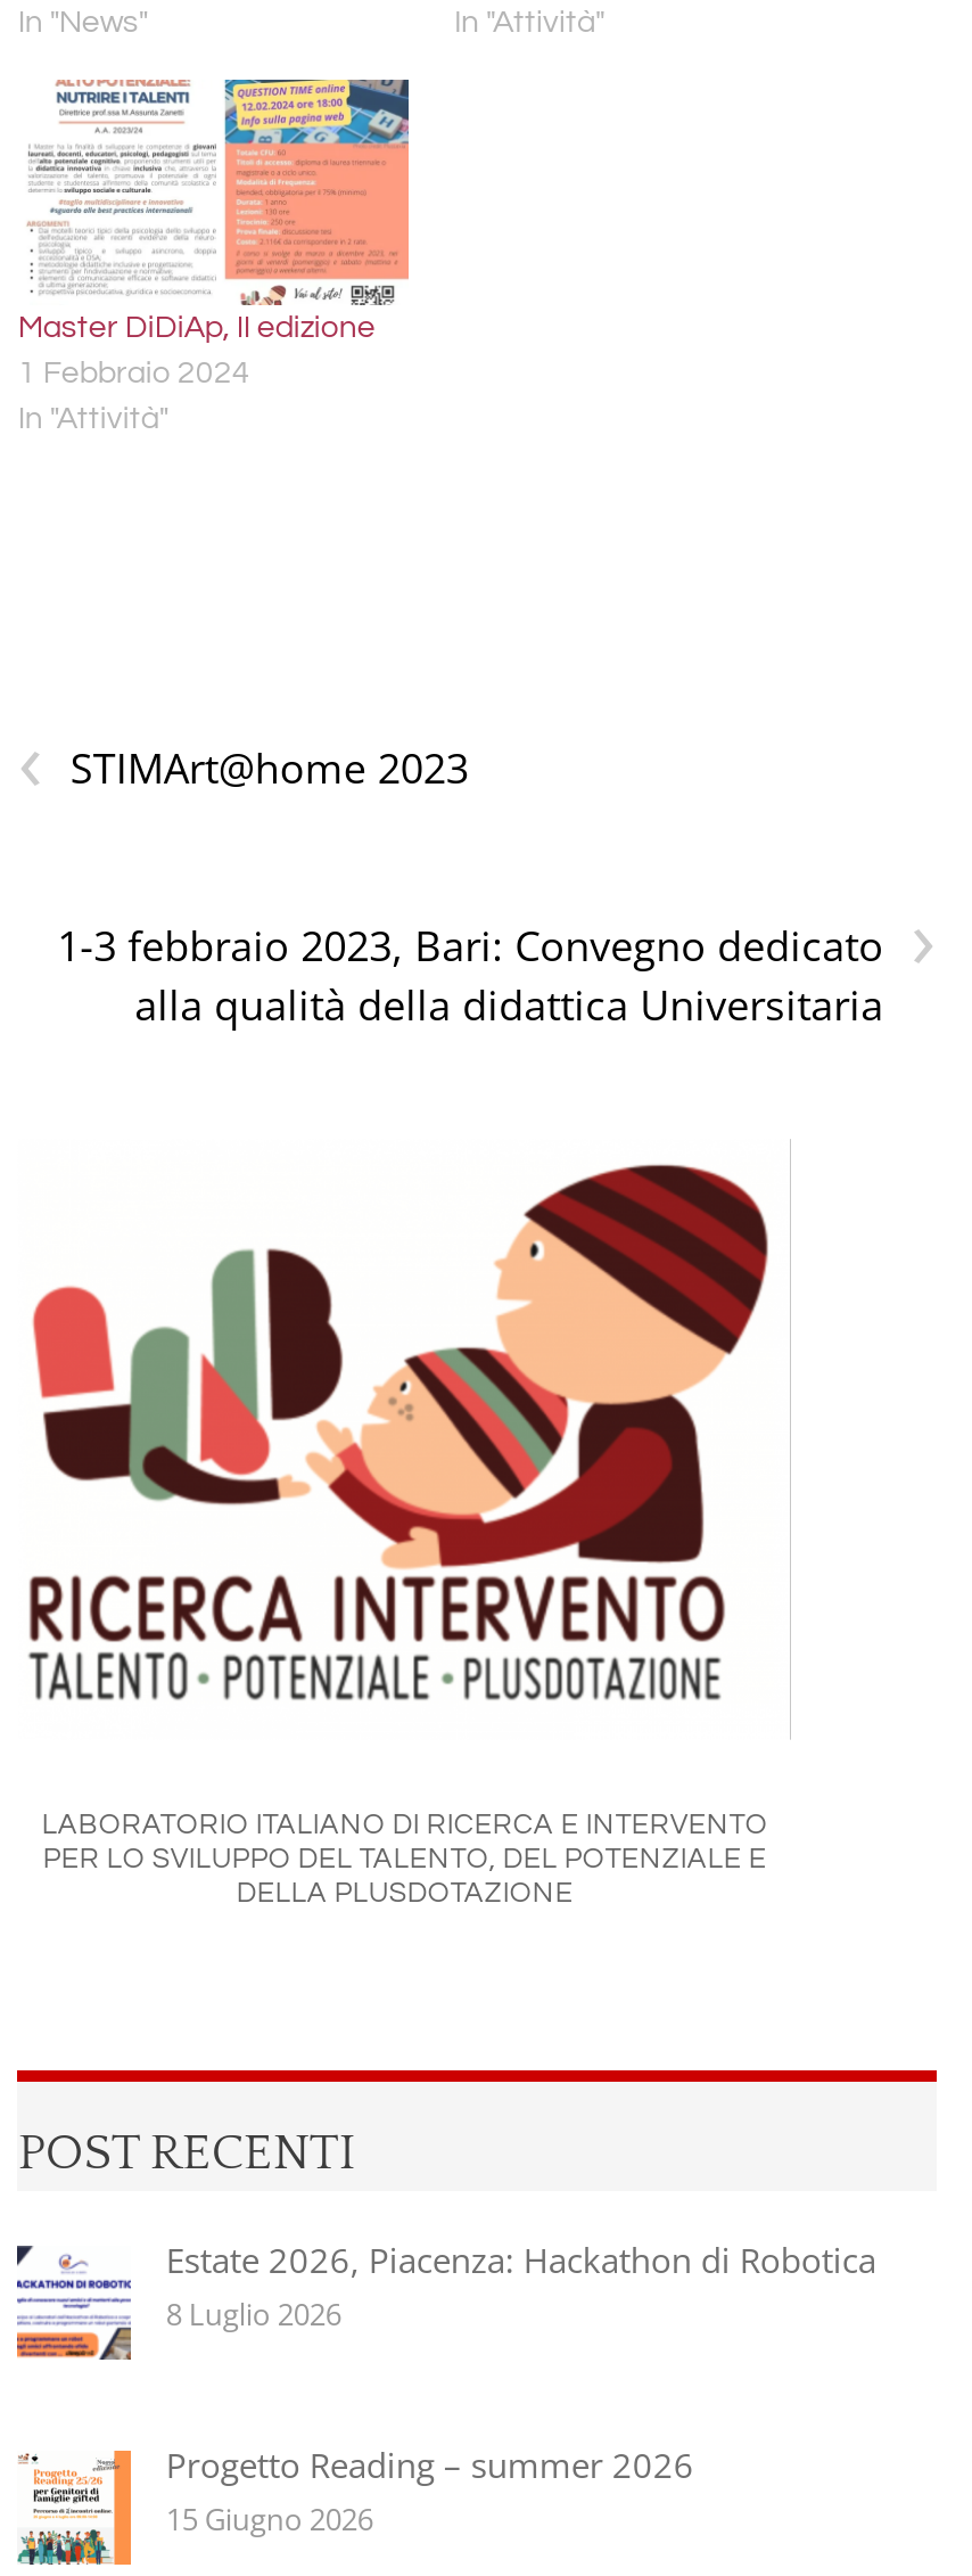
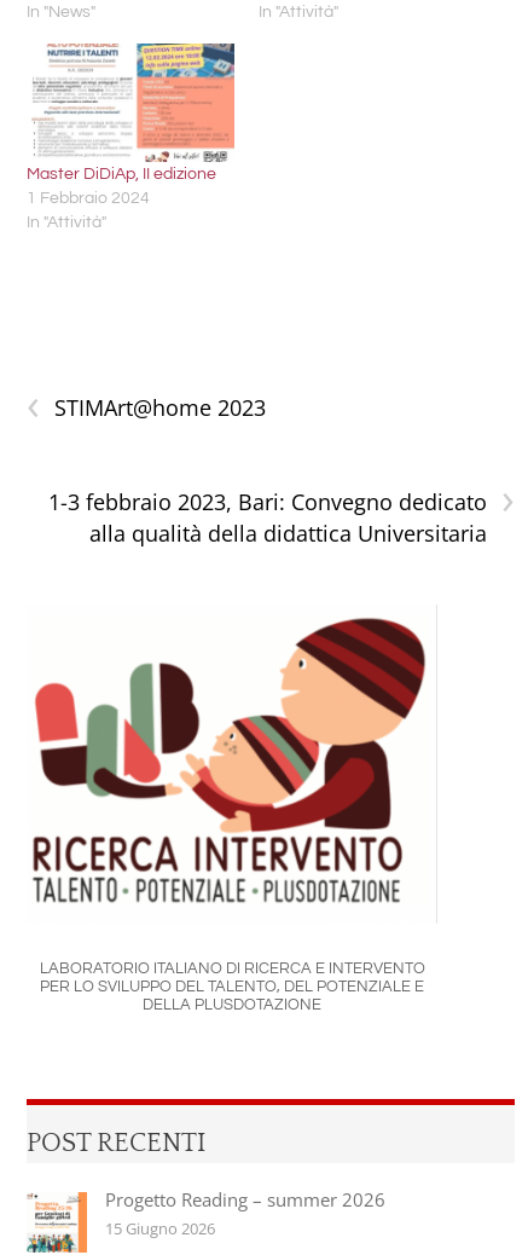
- [image]
- Estate 2026, Piacenza: Hackathon di Robotica
- 8 Luglio 2026
